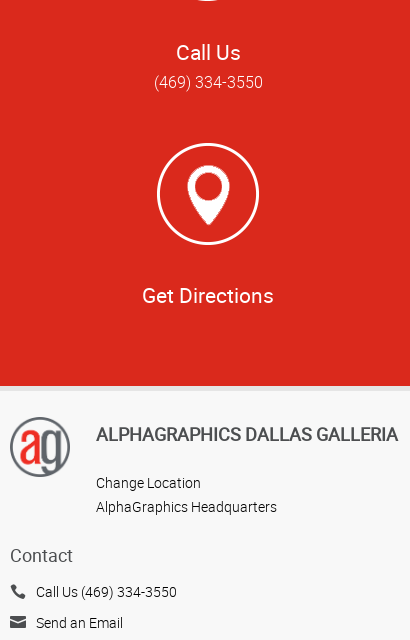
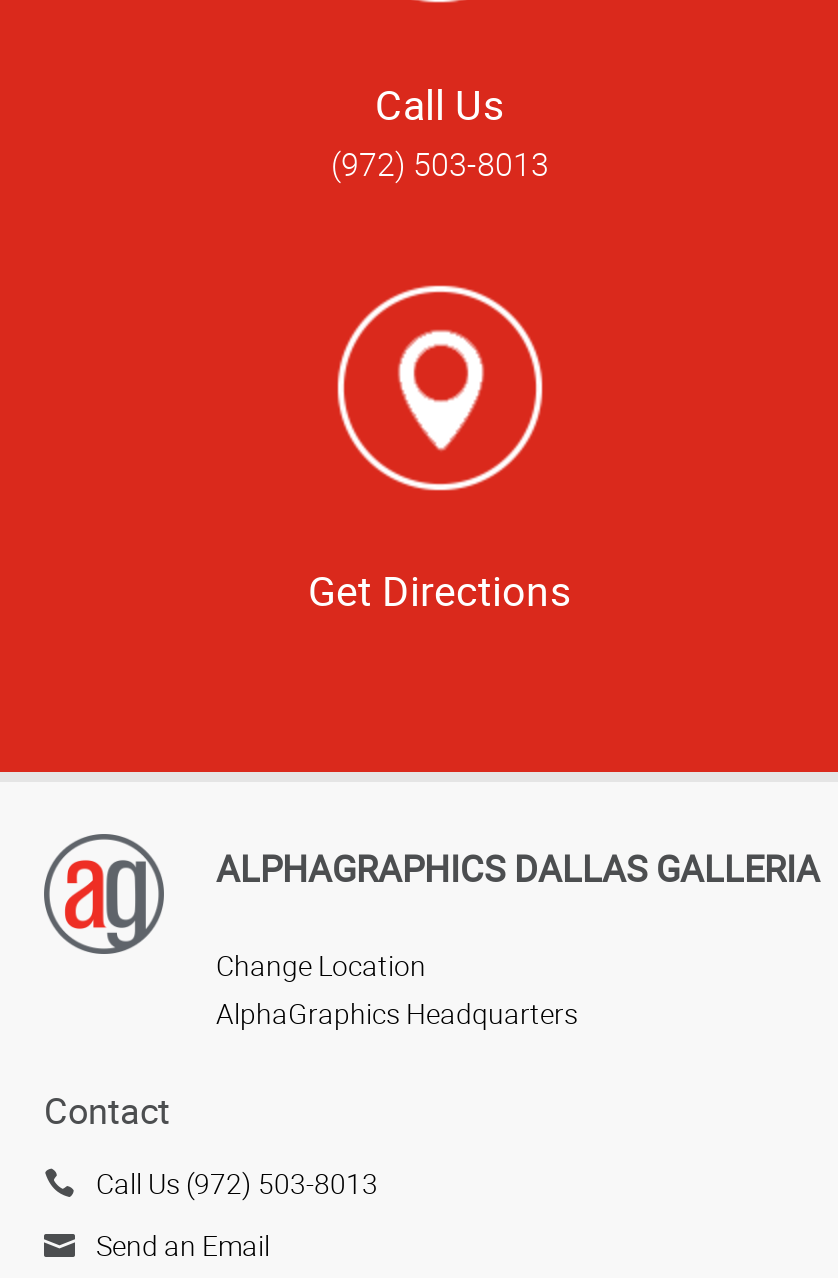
- (469) 334-3550
+ (972) 503-8013

- Call Us (469) 334-3550
+ Call Us (972) 503-8013
